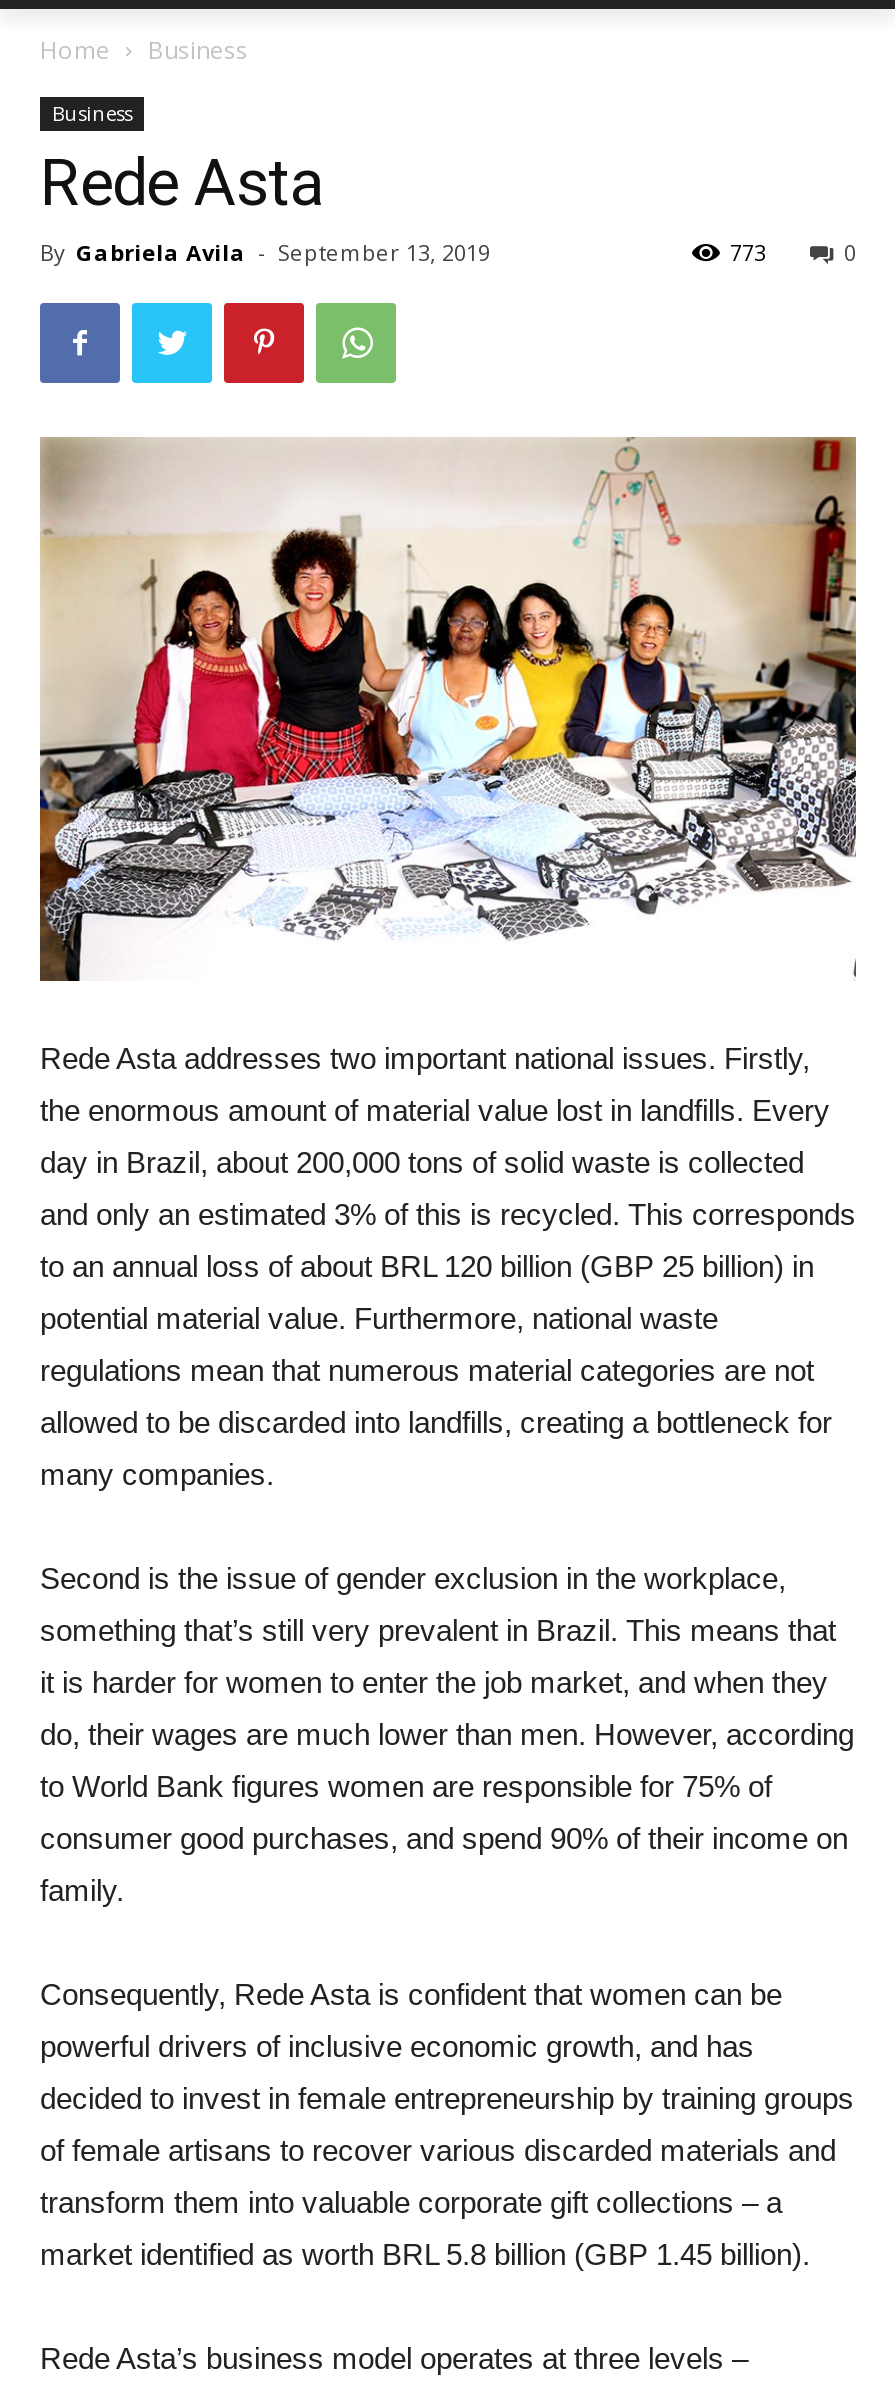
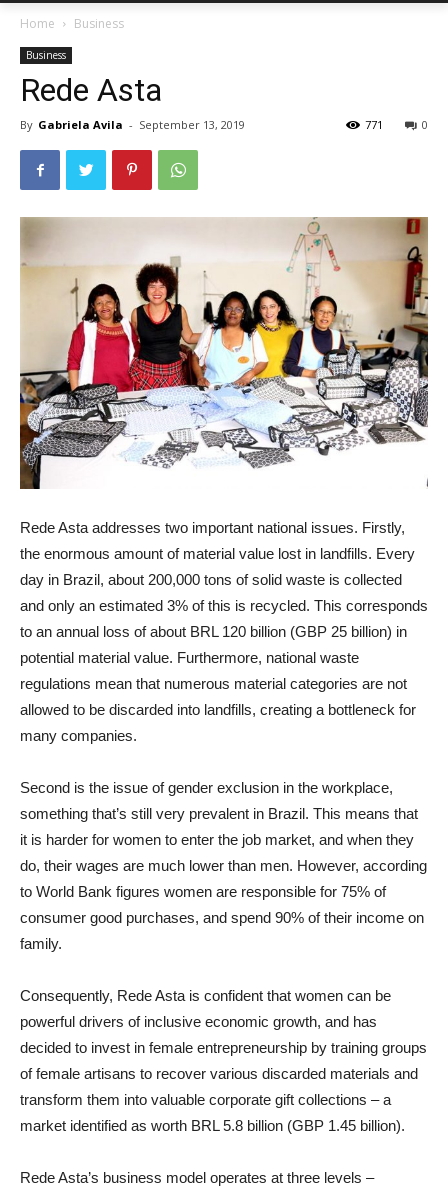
- 773
+ 771
